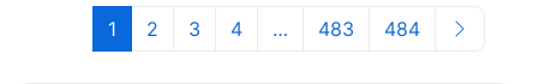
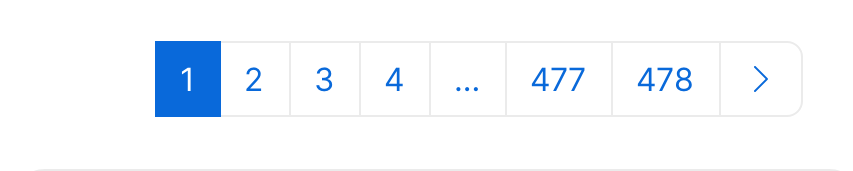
- 483
+ 477

- 484
+ 478
